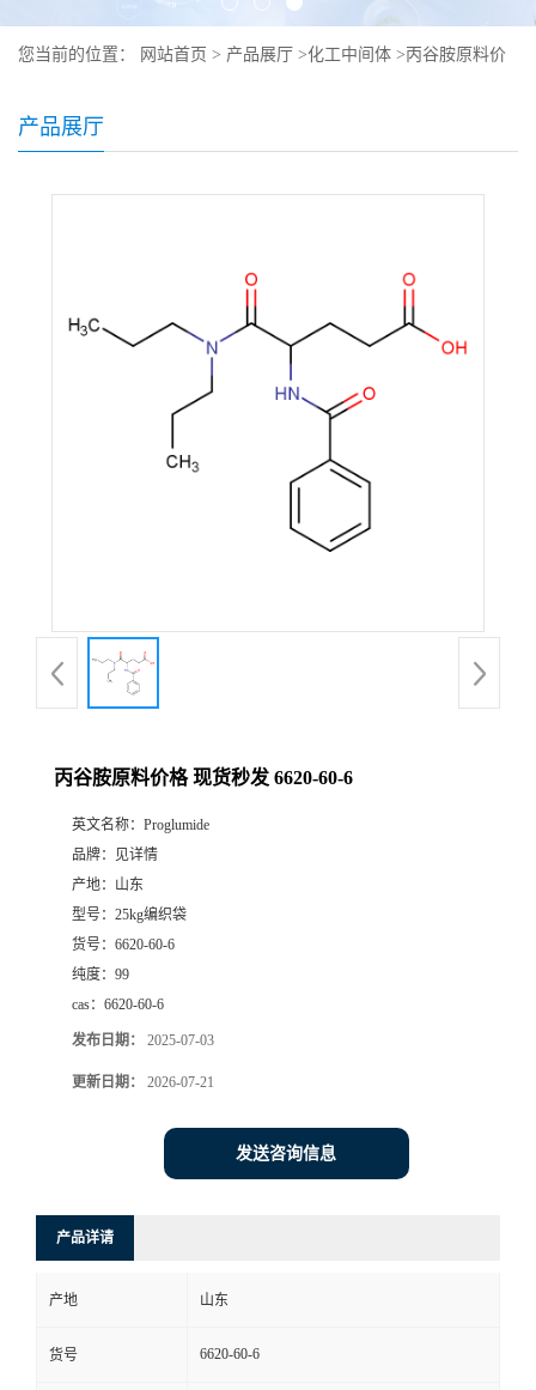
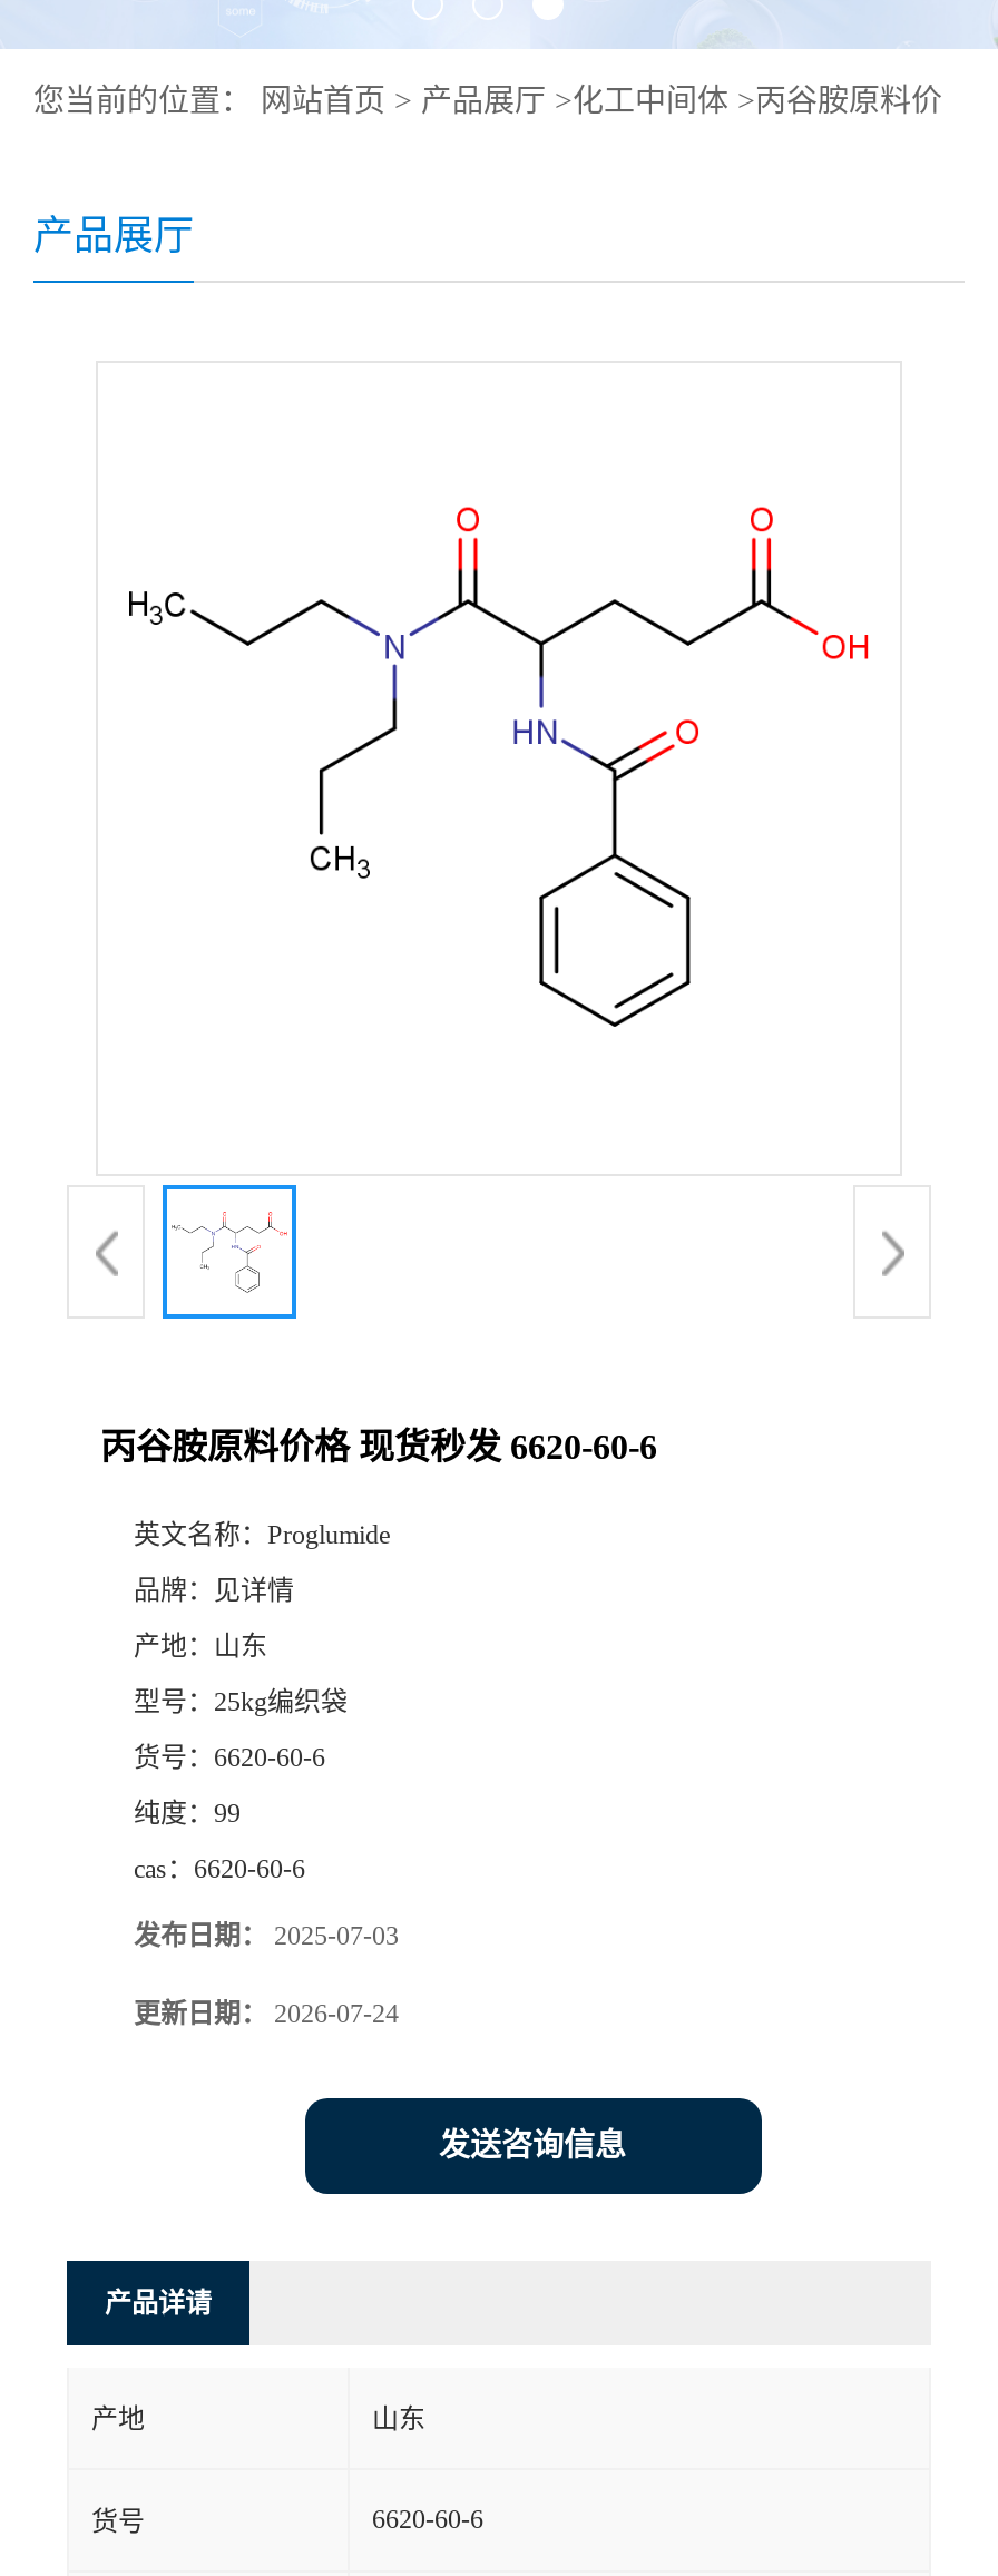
- 更新日期：2026-07-21
+ 更新日期：2026-07-24
